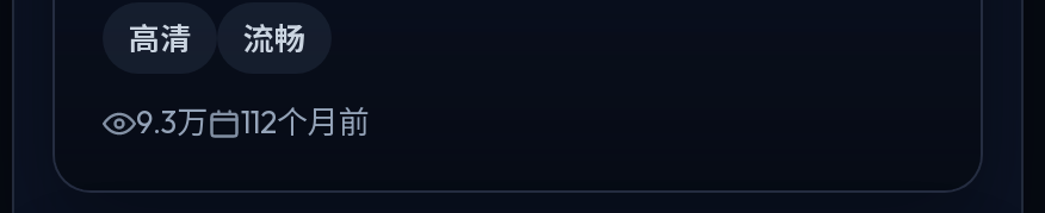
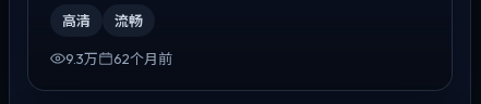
- 9.3万 112个月前
+ 9.3万 62个月前
